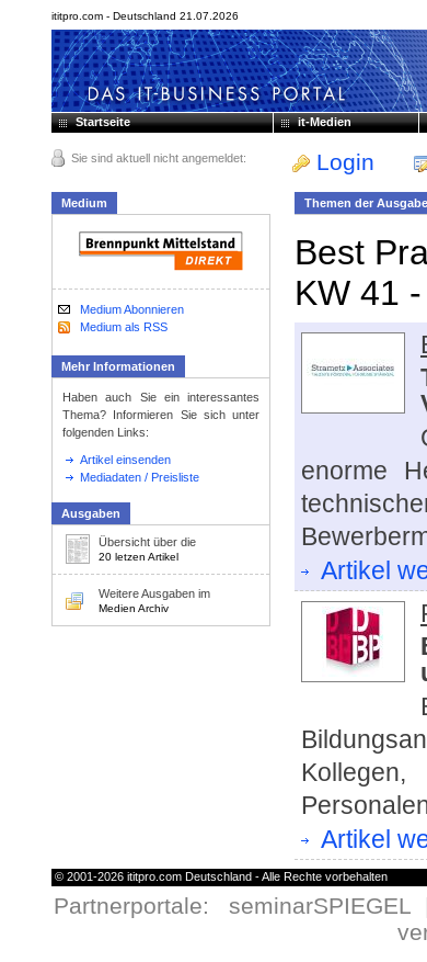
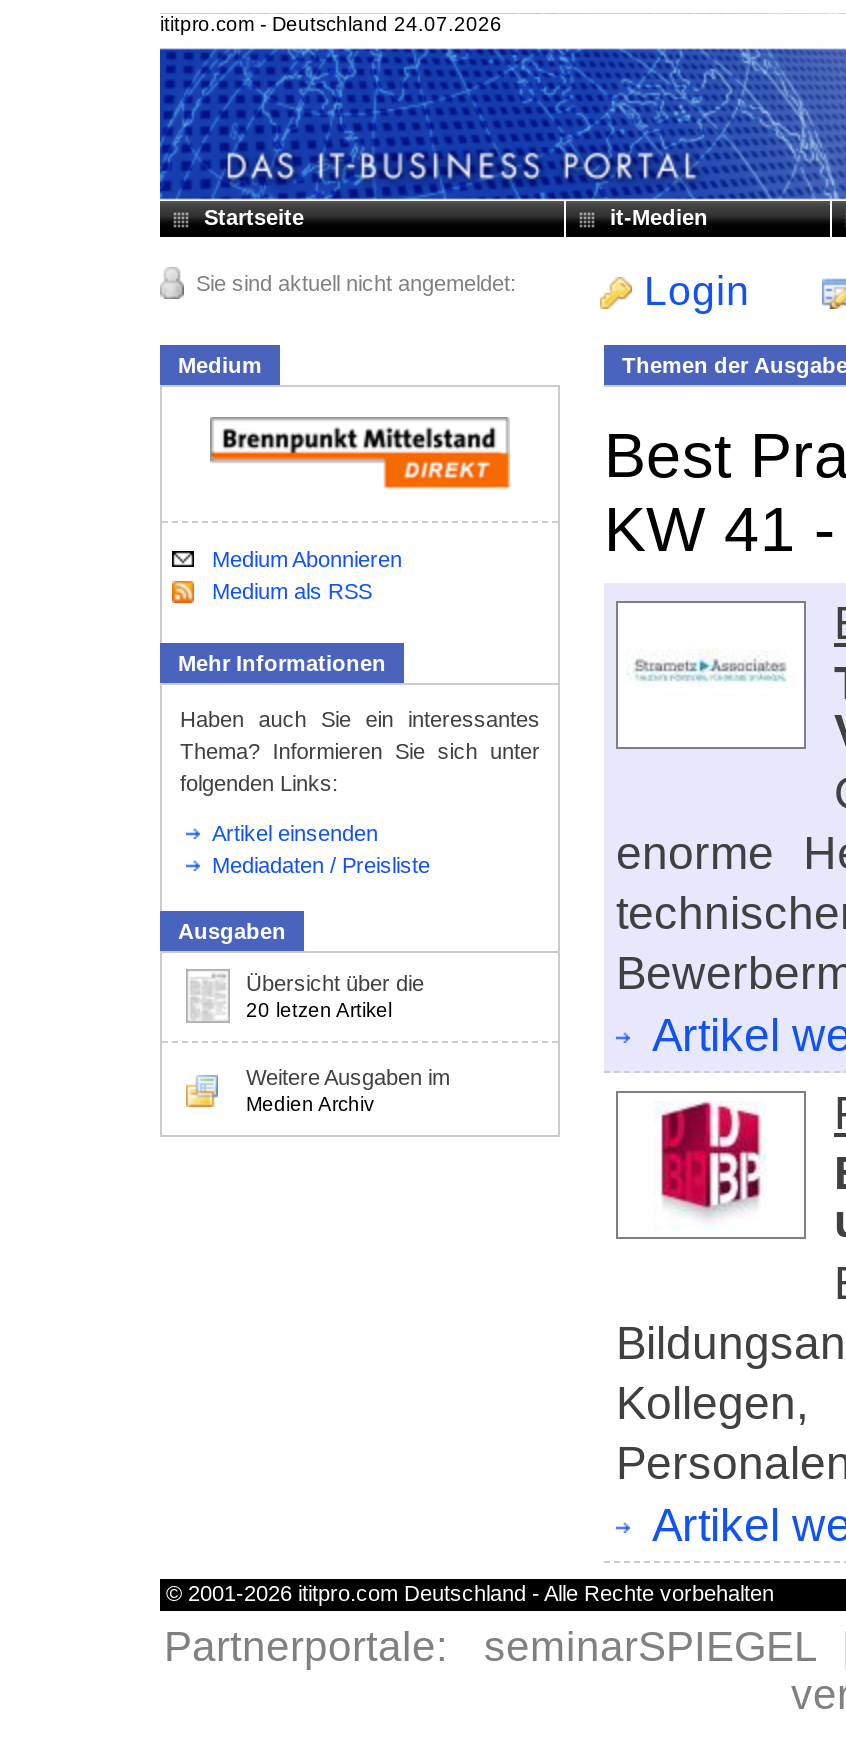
- ititpro.com - Deutschland 21.07.2026
+ ititpro.com - Deutschland 24.07.2026
